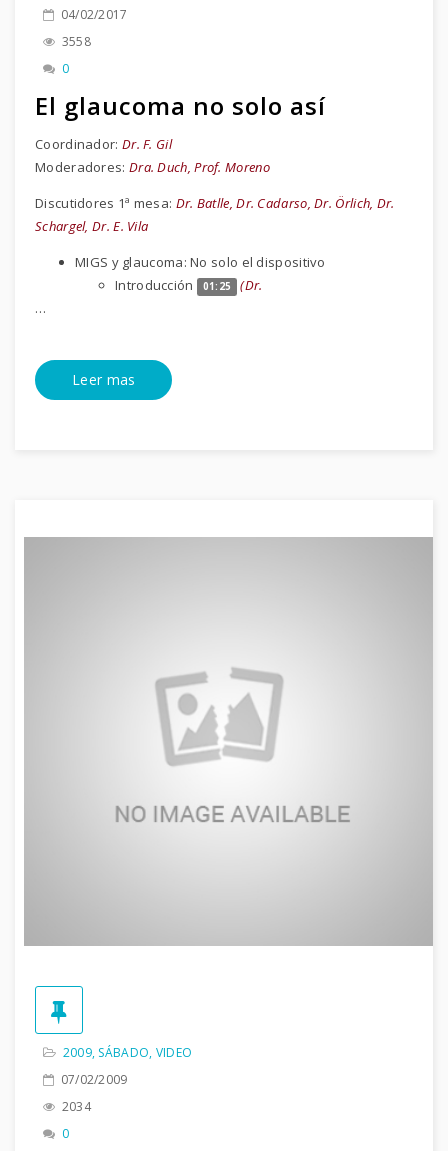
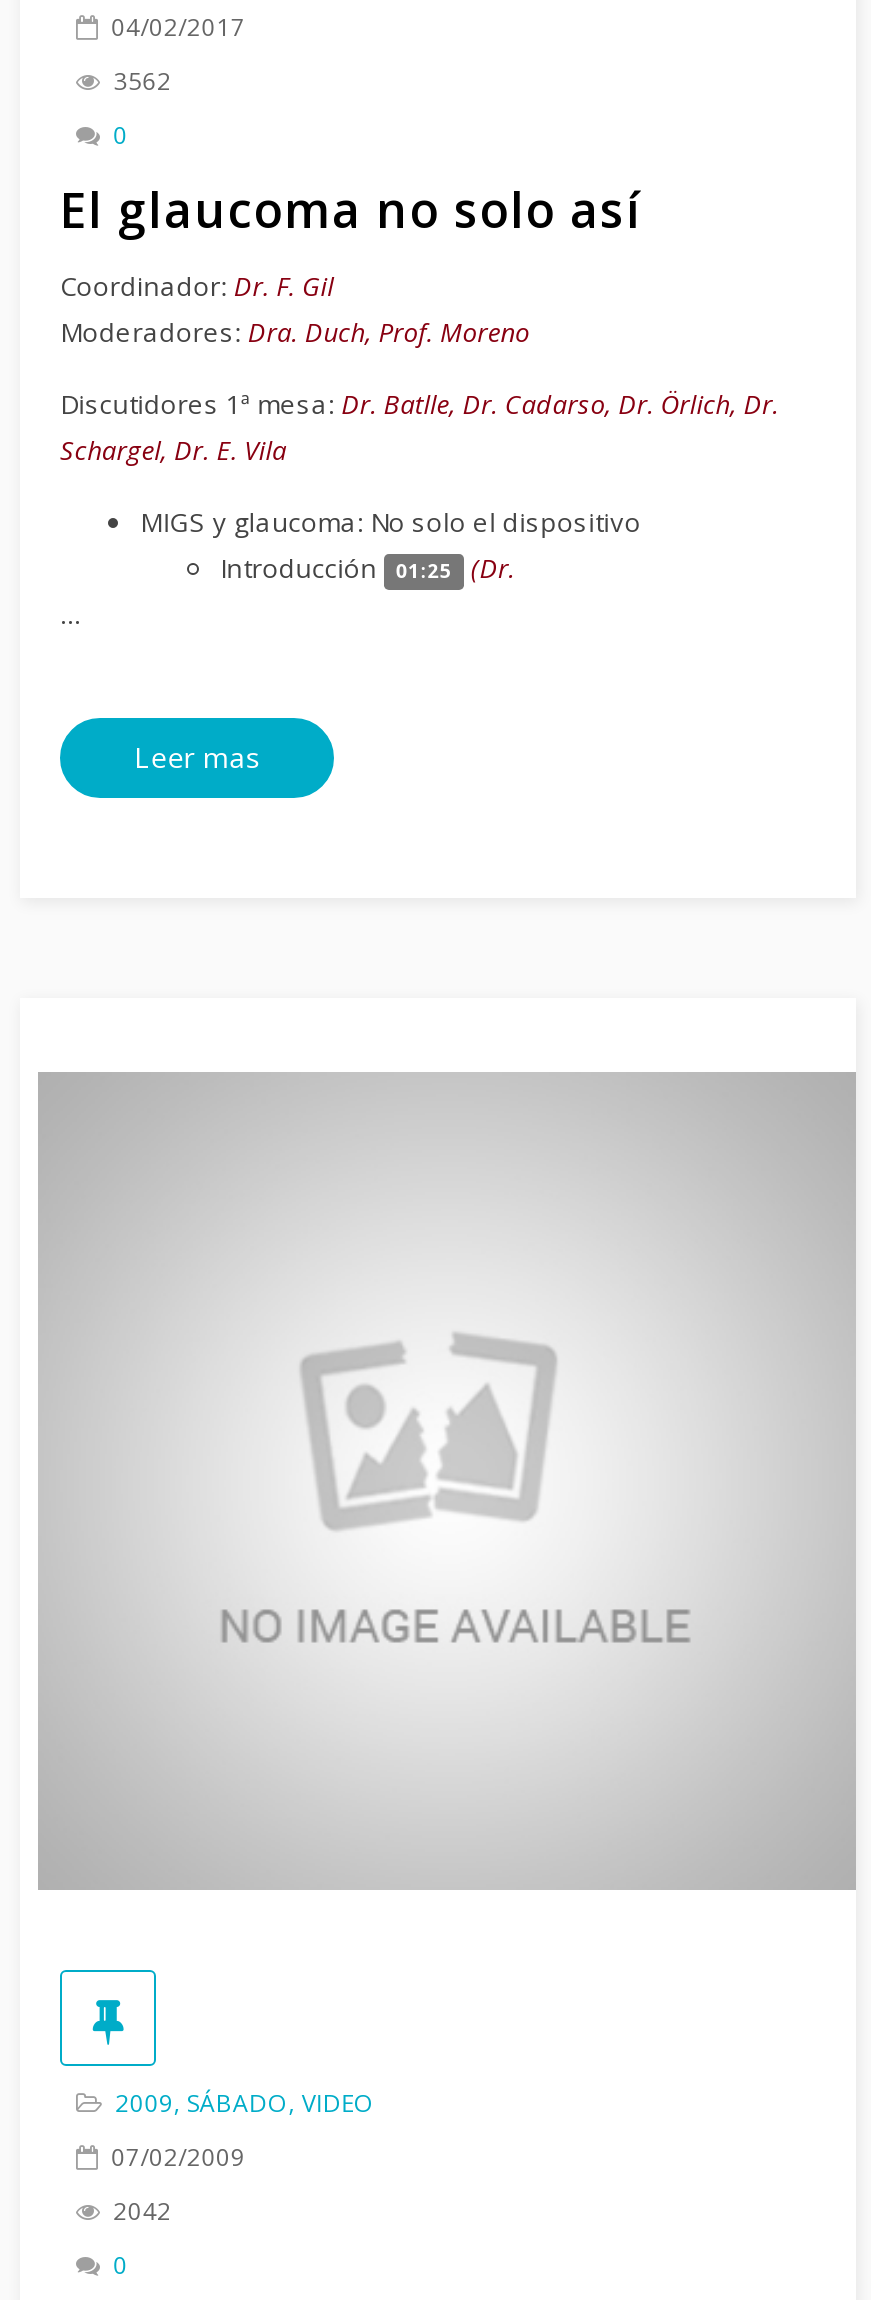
- 3558
+ 3562

- 2034
+ 2042
